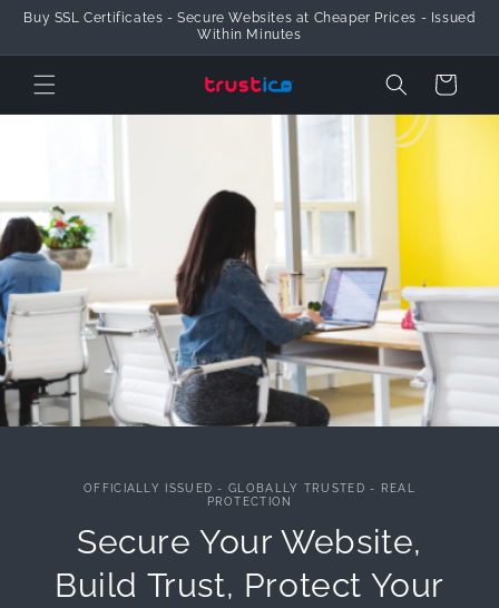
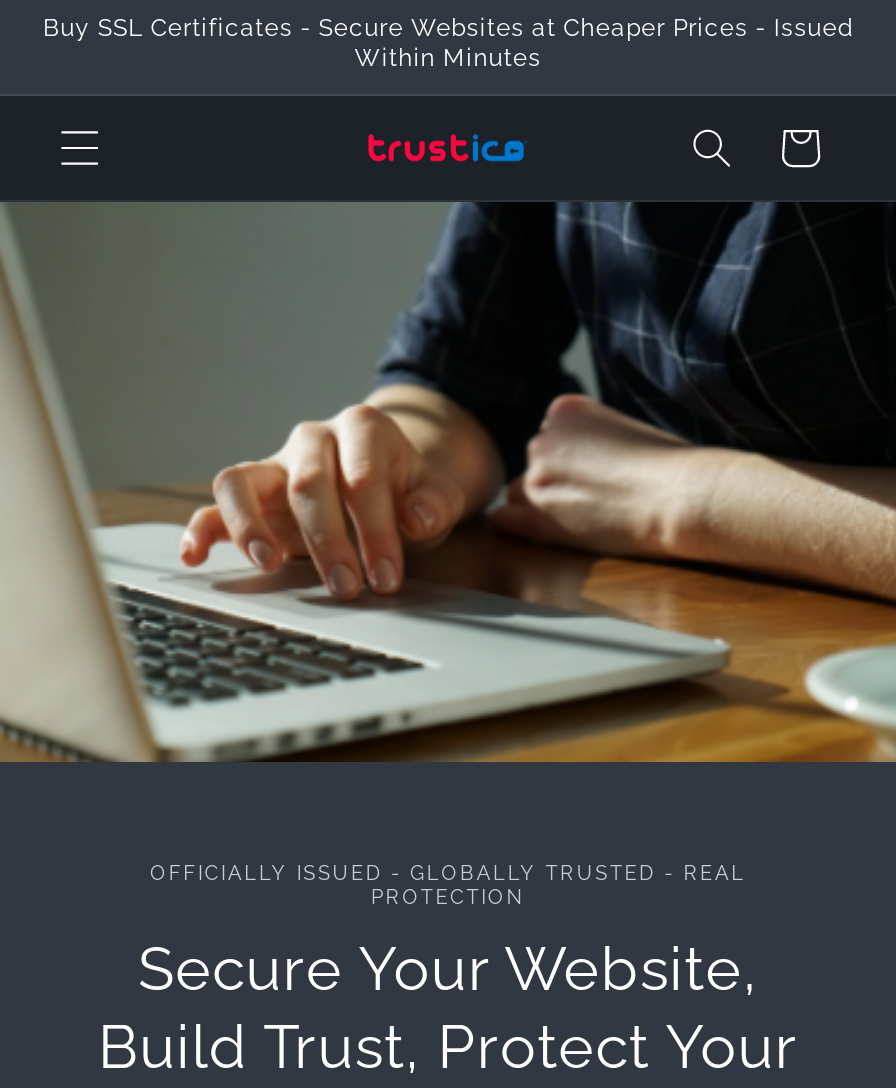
- [image]
+ [image]
